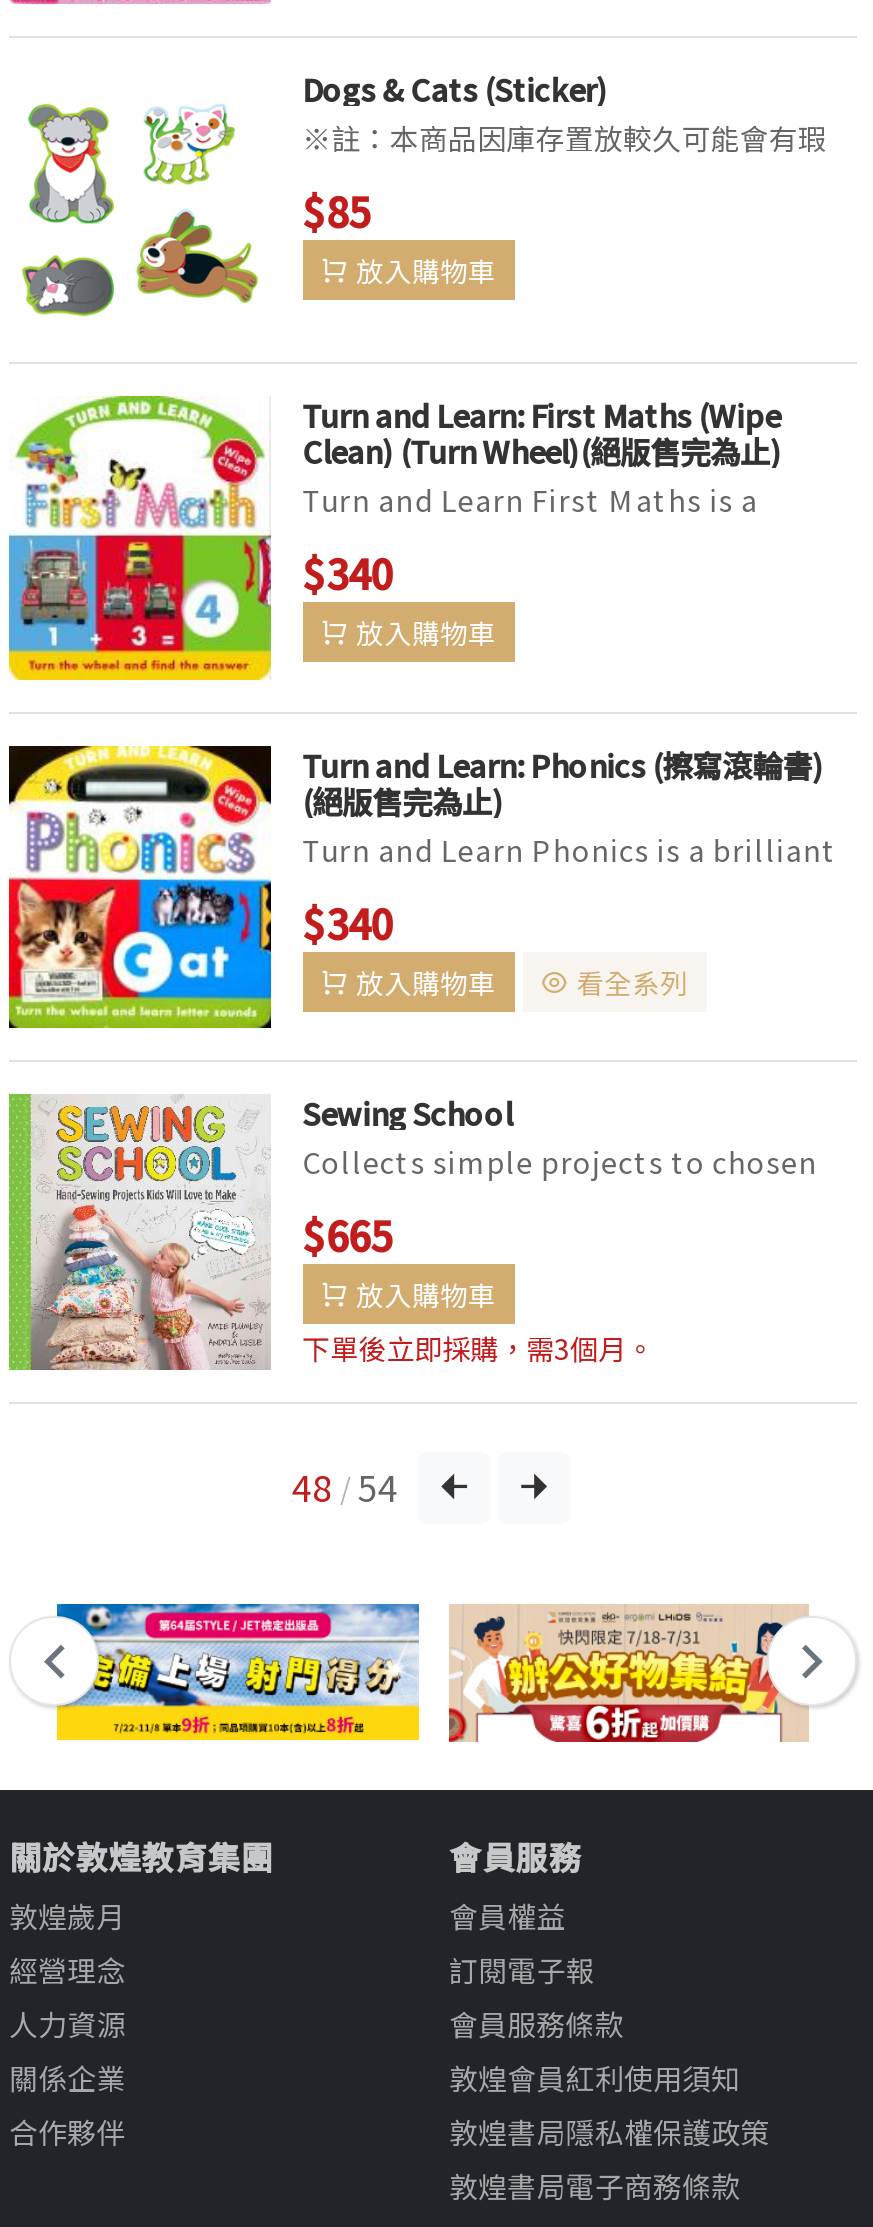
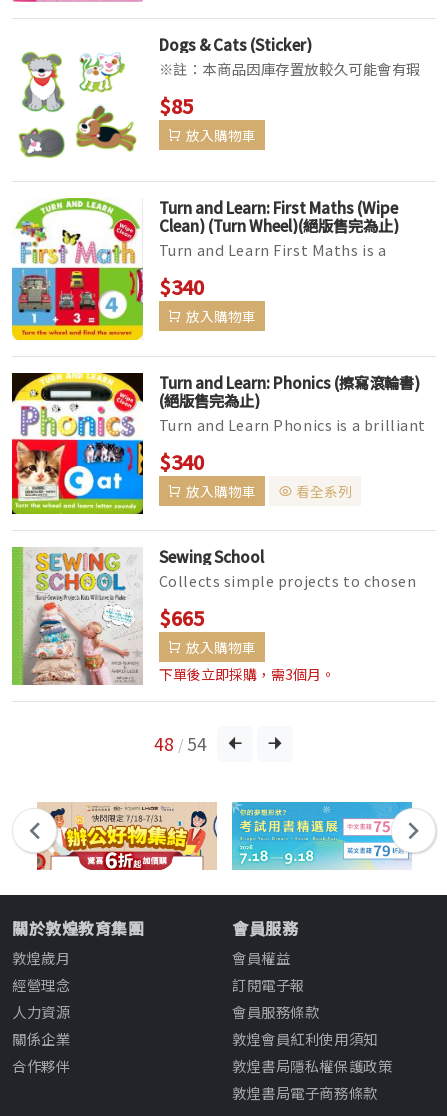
- [image]
+ [image]

- [image]
+ [image]
